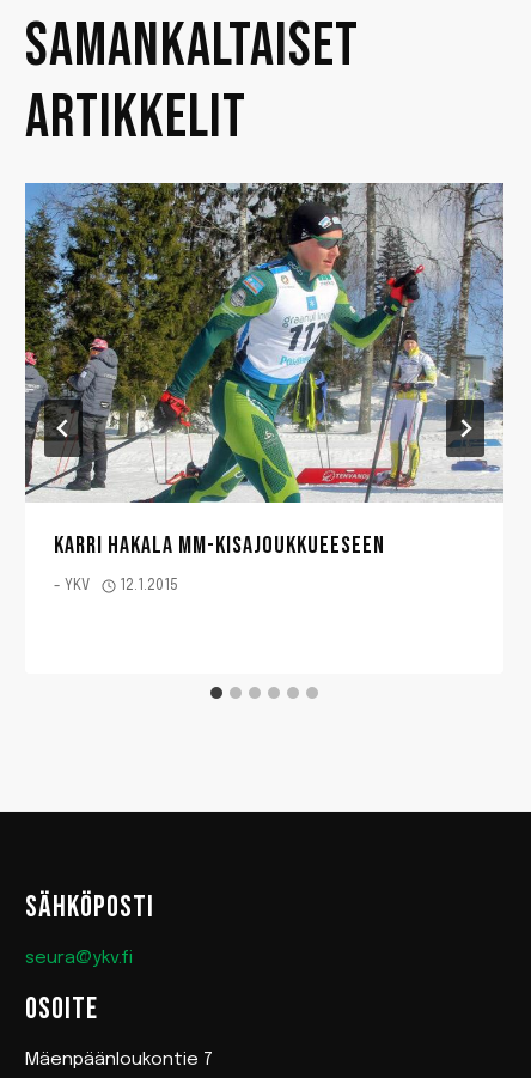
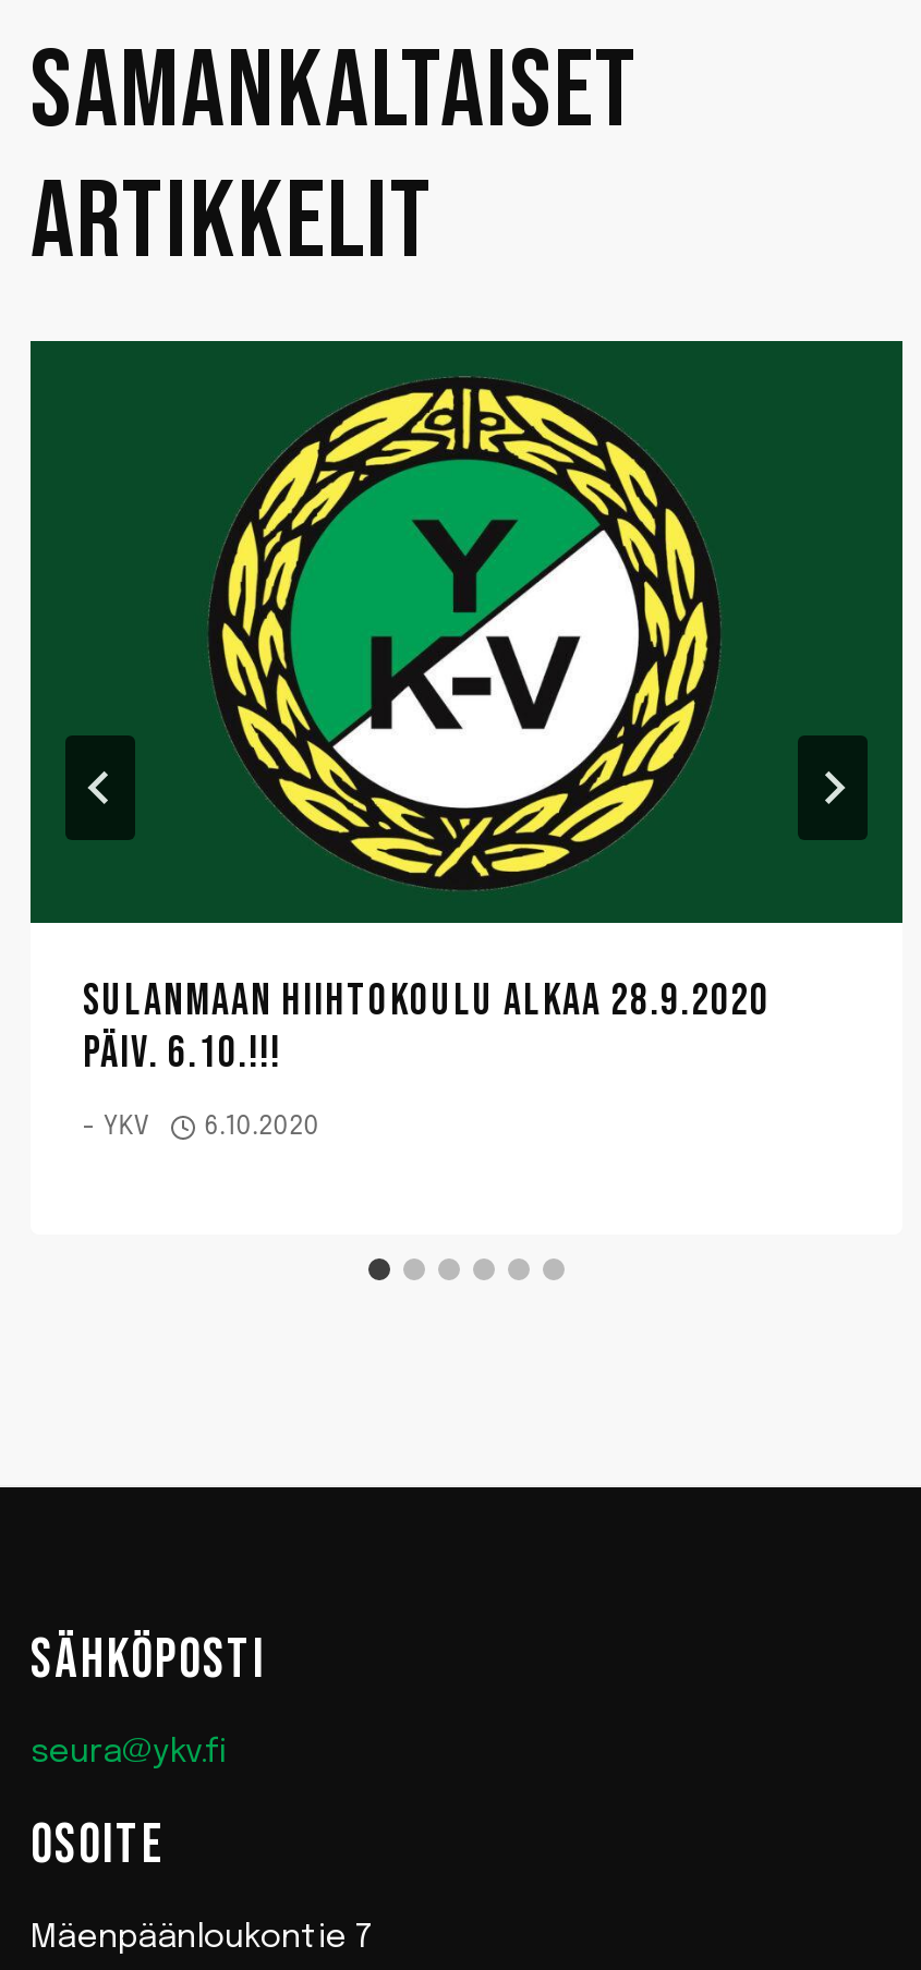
- [image]
- KARRI HAKALA MM-KISAJOUKKUEESEEN
+ [image]
+ SULANMAAN HIIHTOKOULU ALKAA 28.9.2020
+ PÄIV. 6.10.!!!

moved down: - YKV

- 12.1.2015
+ 6.10.2020
